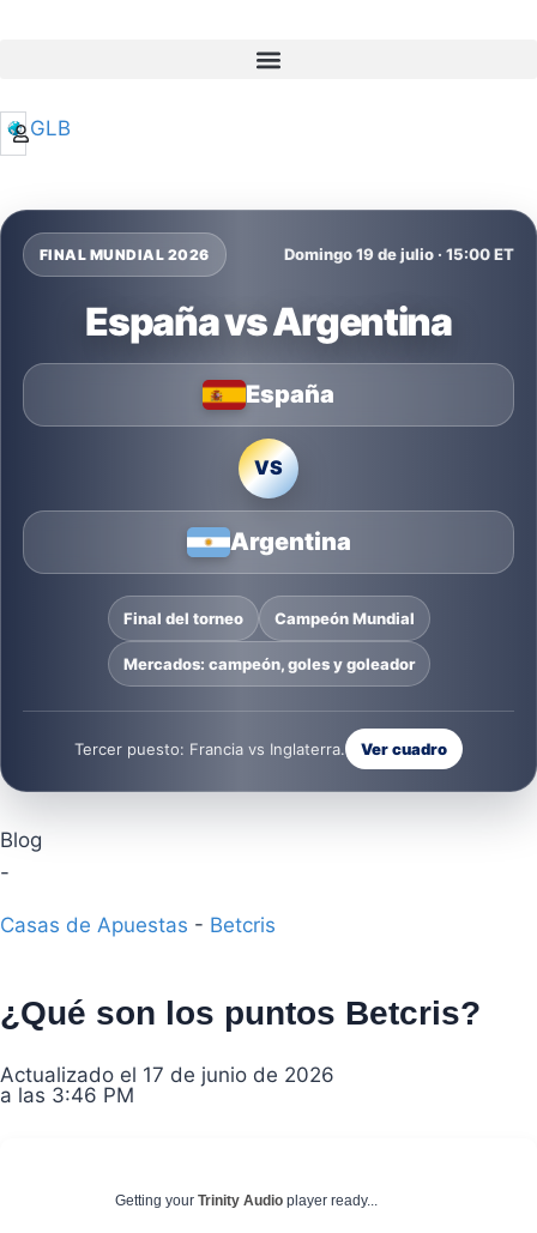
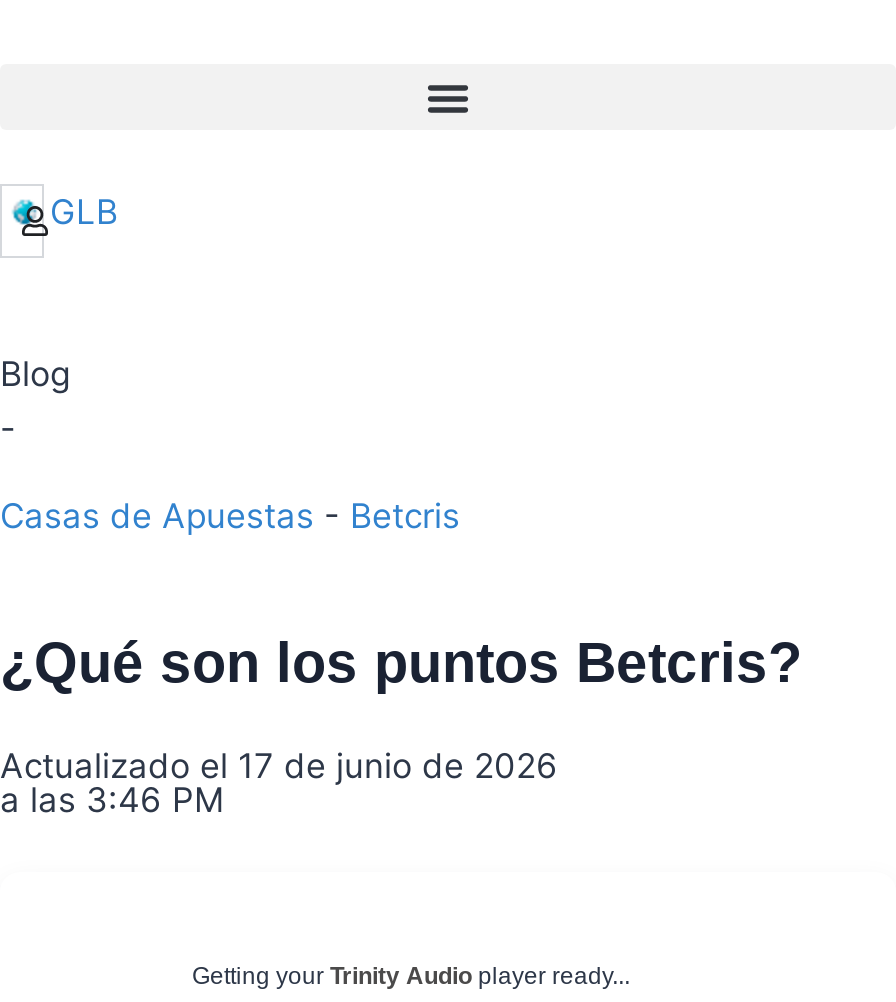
- [image]
- FINAL MUNDIAL 2026
- Domingo 19 de julio · 15:00 ET
- España vs Argentina
- España
- VS
- Argentina
- Final del torneo
- Campeón Mundial
- Mercados: campeón, goles y goleador

- Tercer puesto: Francia vs Inglaterra.
- Ver cuadro
